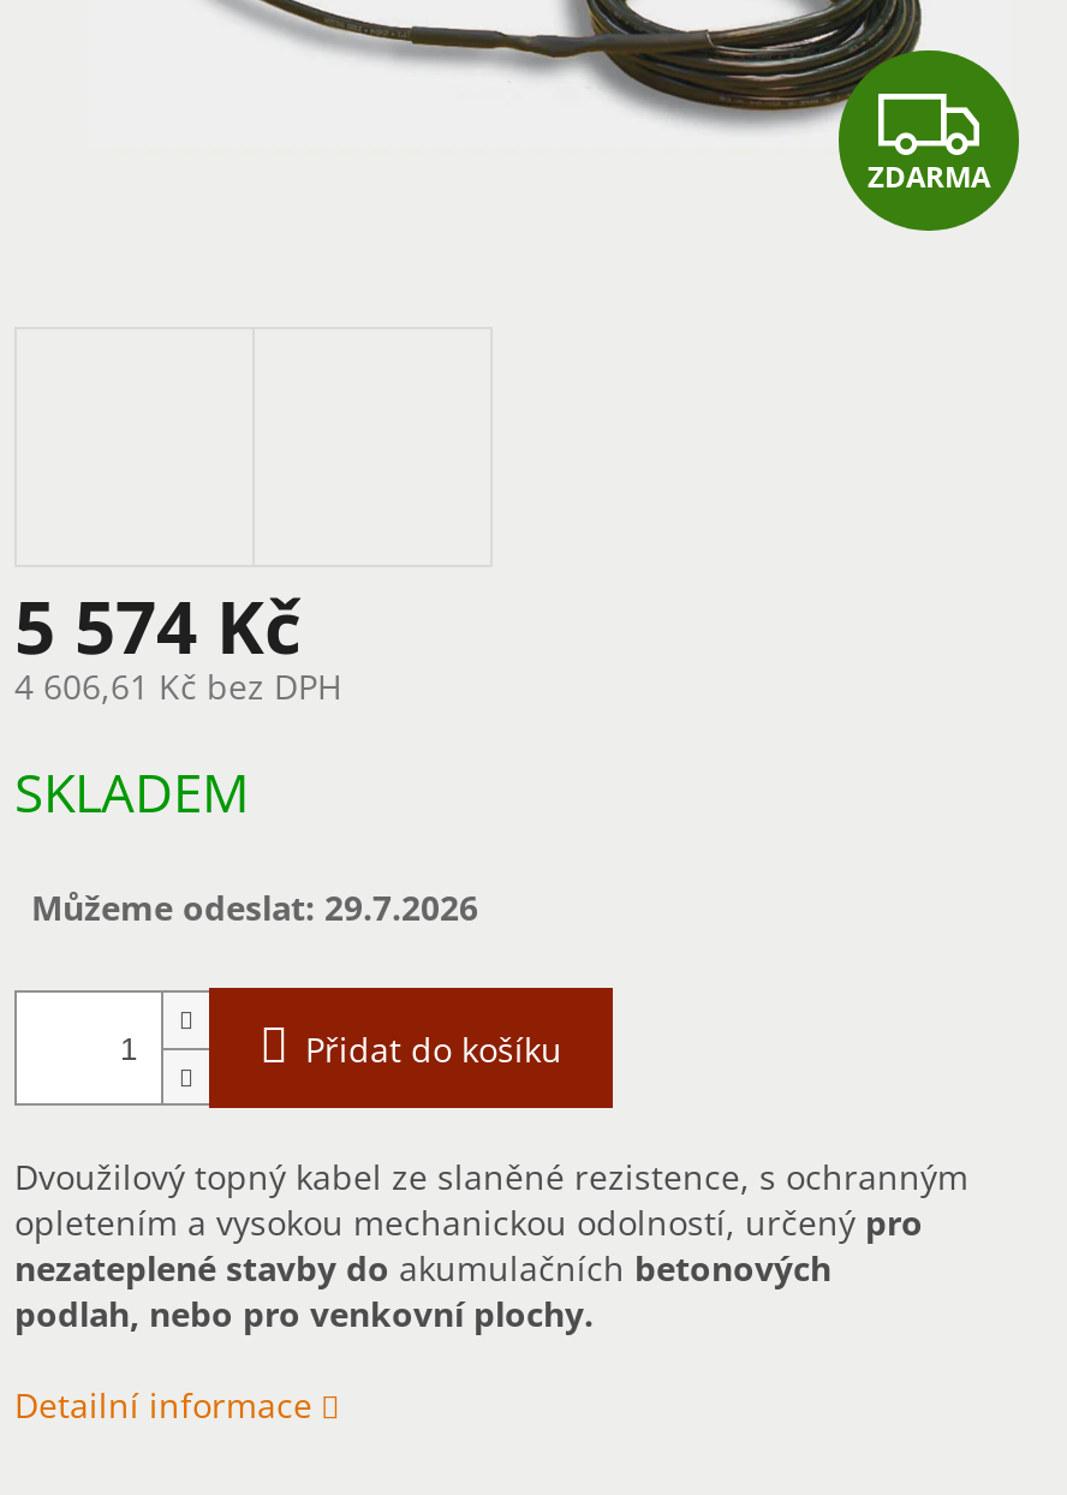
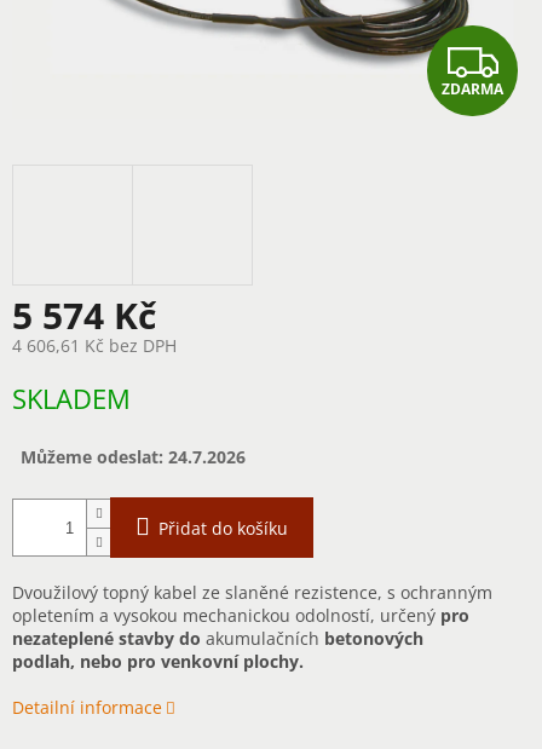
- Můžeme odeslat: 29.7.2026
+ Můžeme odeslat: 24.7.2026
